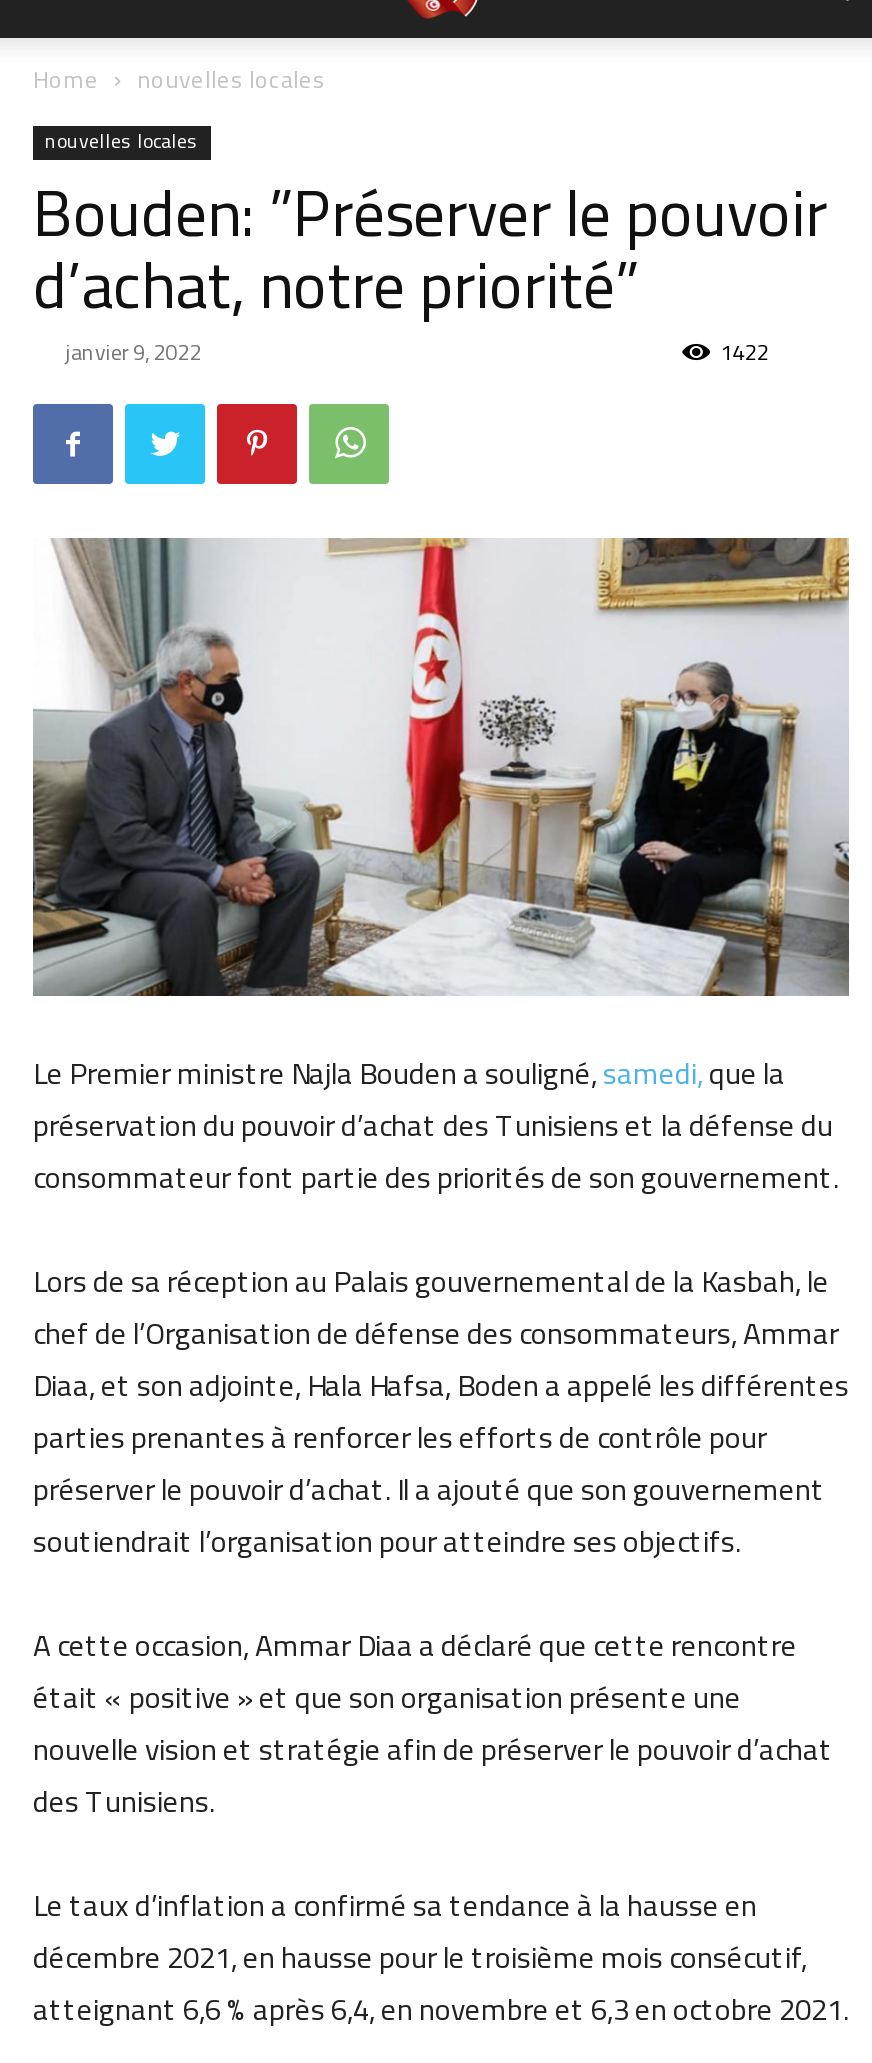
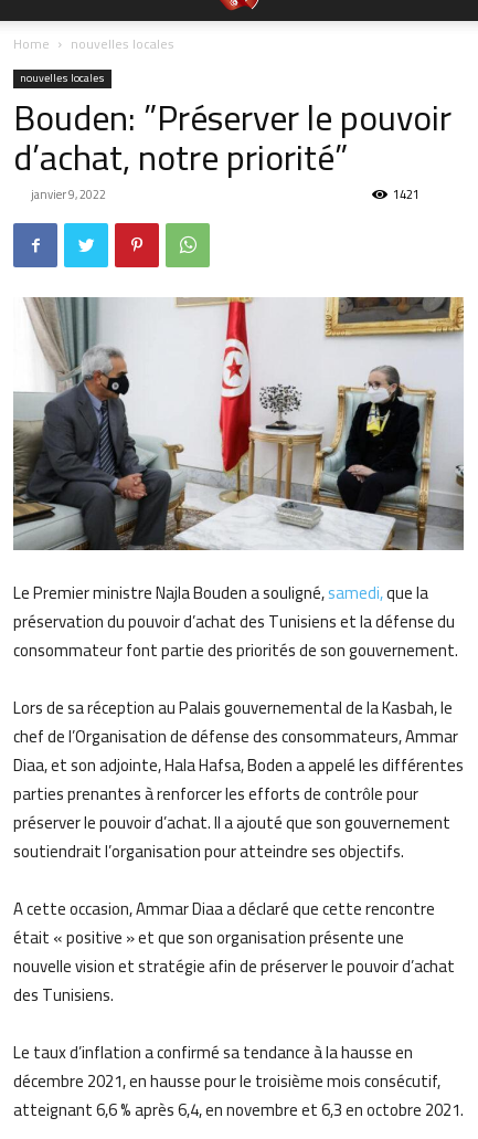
- 1422
+ 1421
